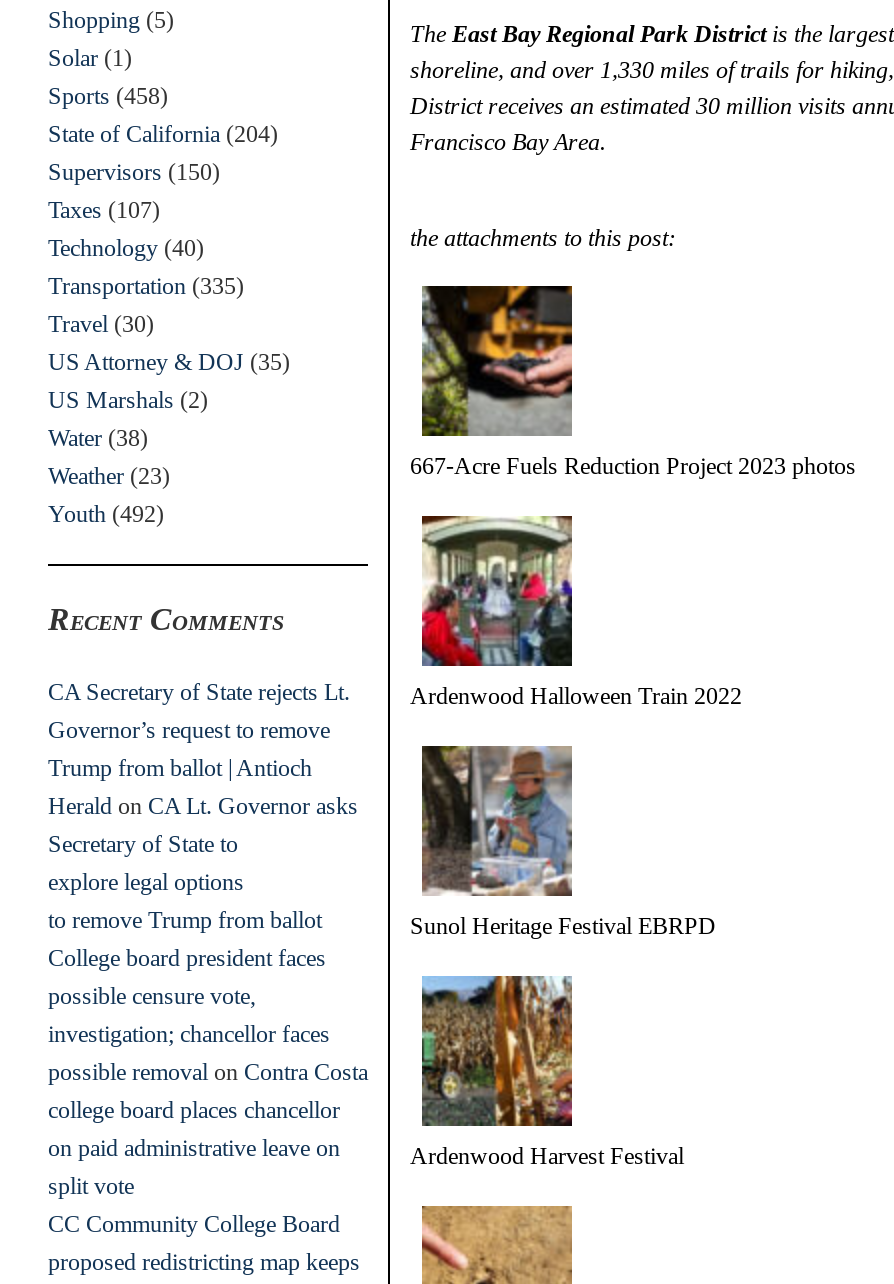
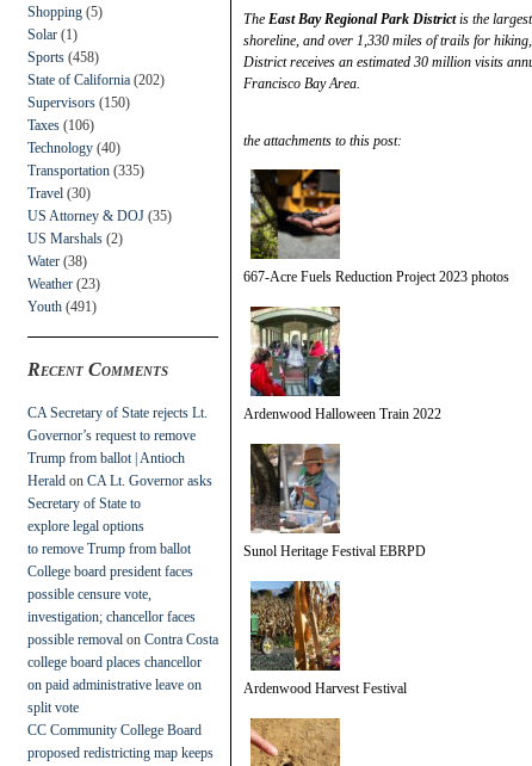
- State of California (204)
+ State of California (202)

- Taxes (107)
+ Taxes (106)

- Youth (492)
+ Youth (491)
